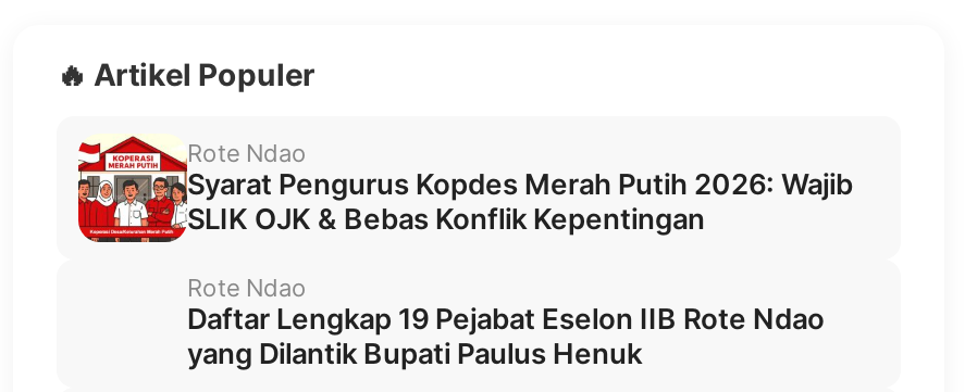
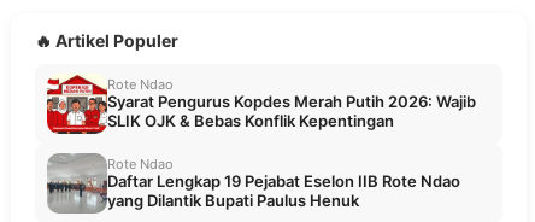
+ [image]
